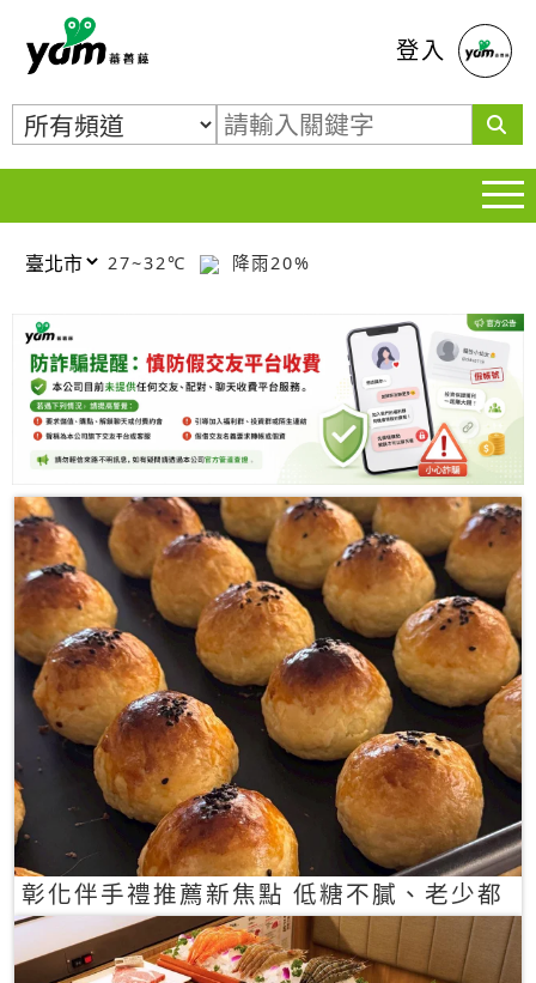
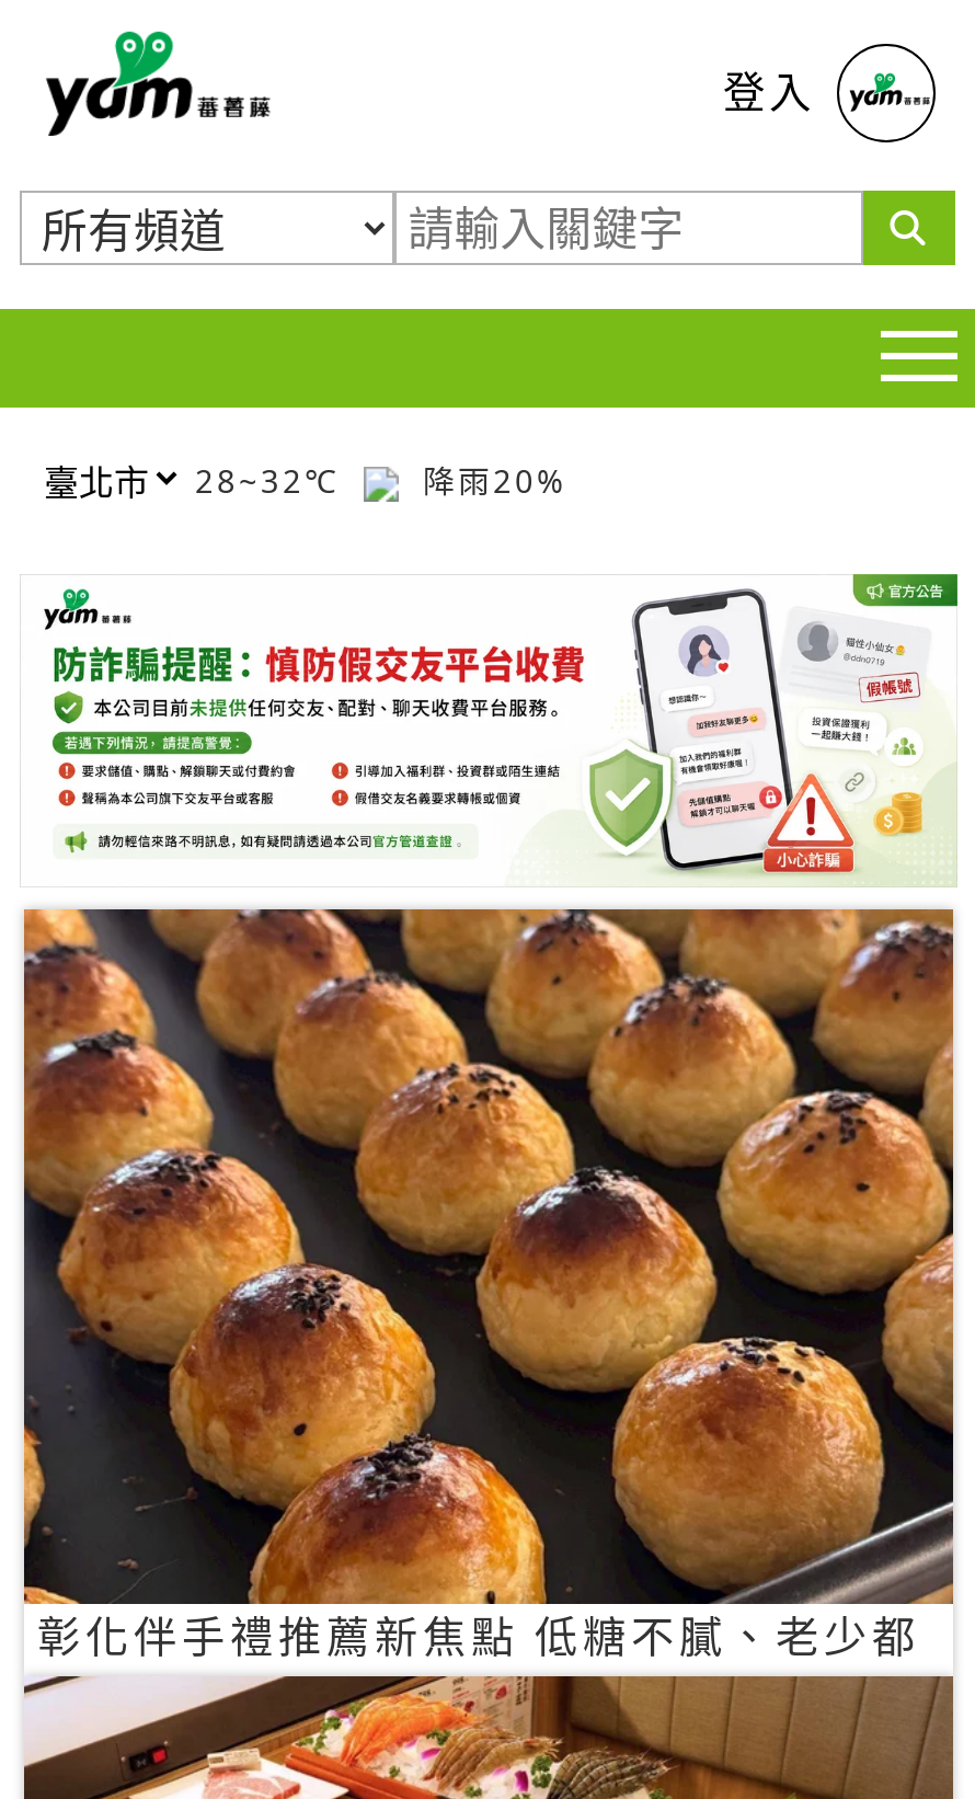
- 27~32℃ 降雨20%
+ 28~32℃ 降雨20%
